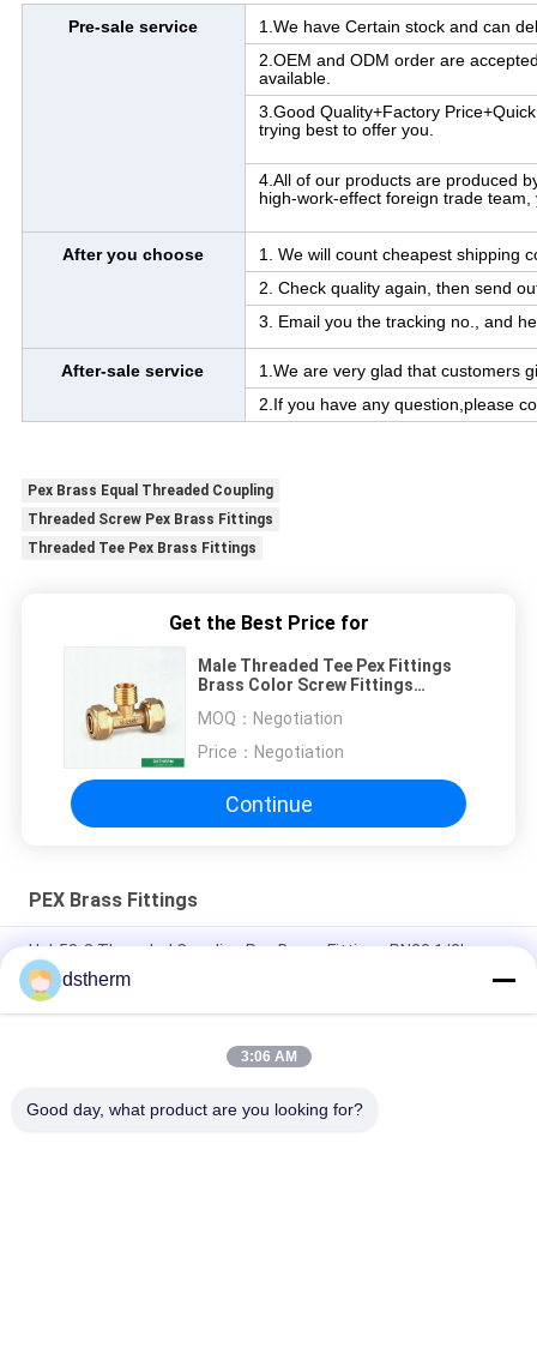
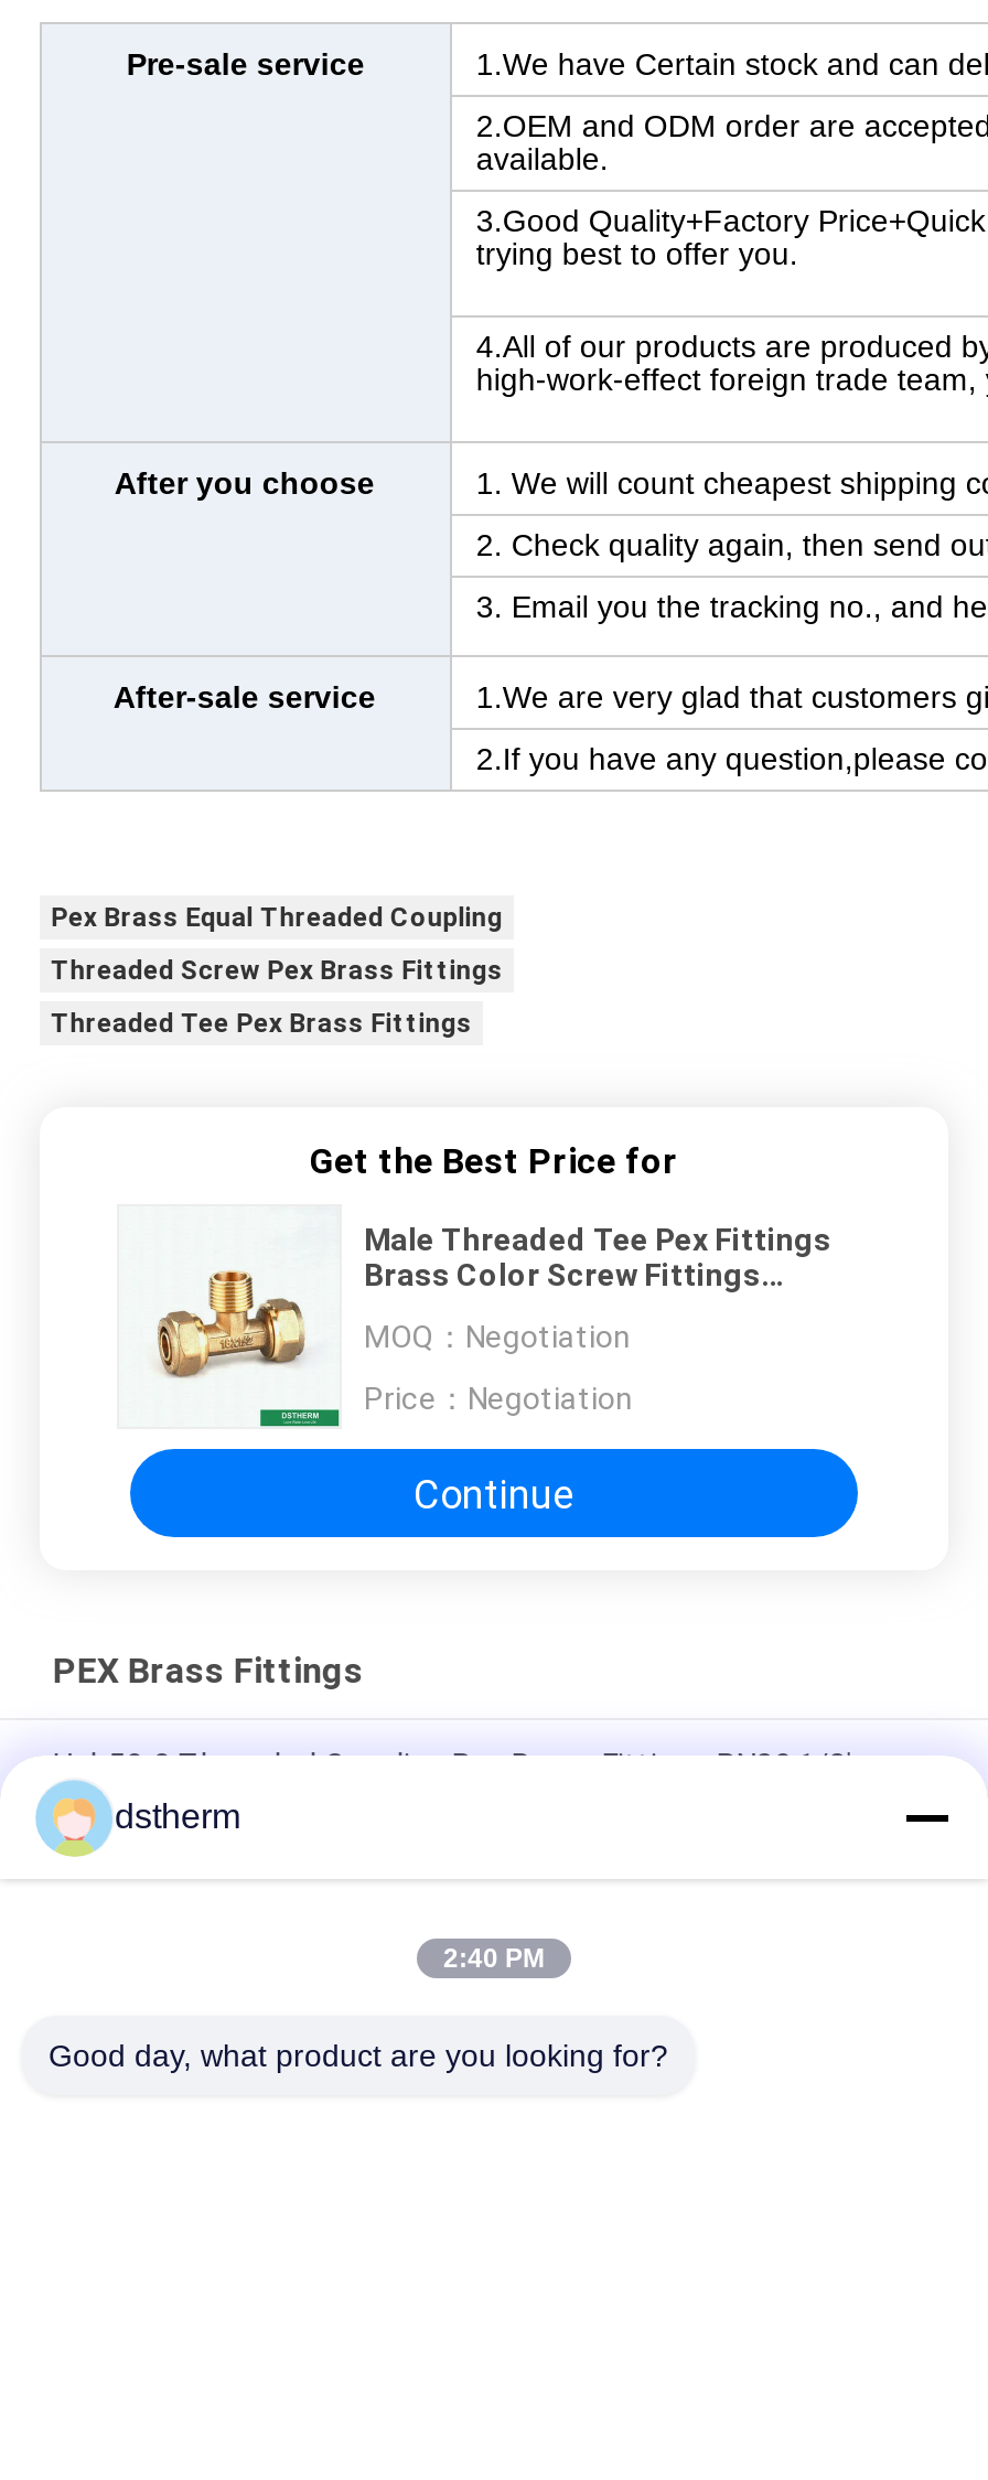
- 3:06 AM
+ 2:40 PM
